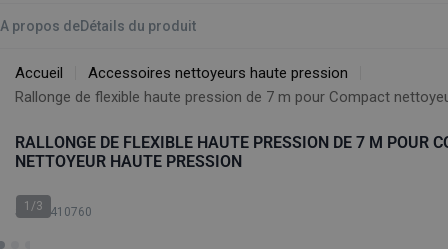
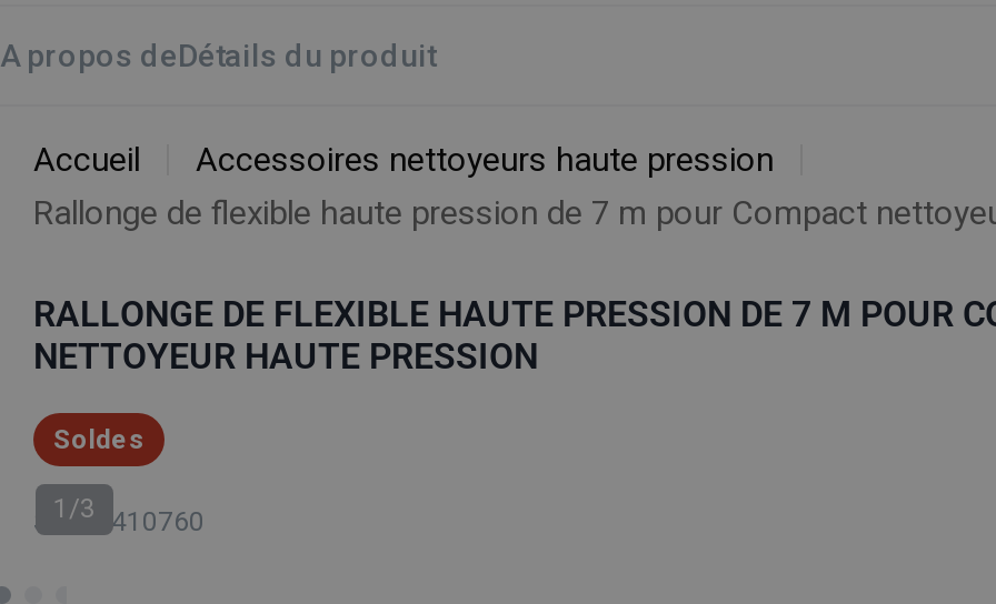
+ Soldes
